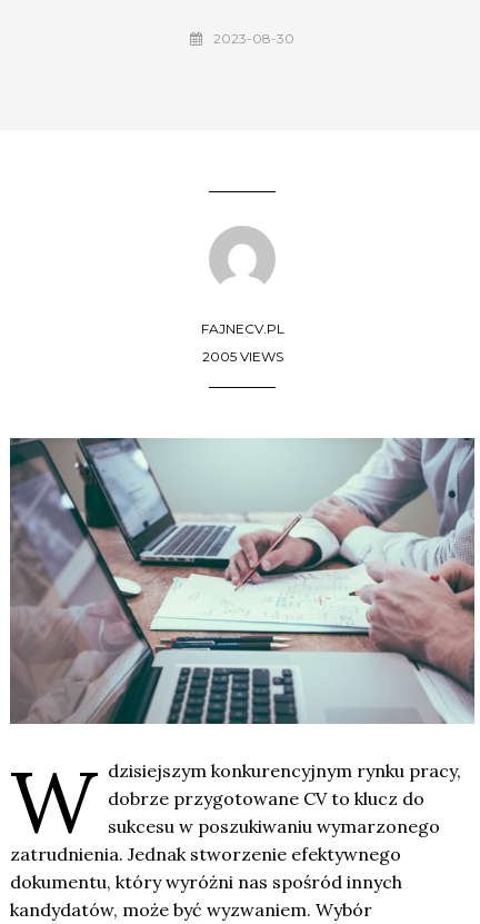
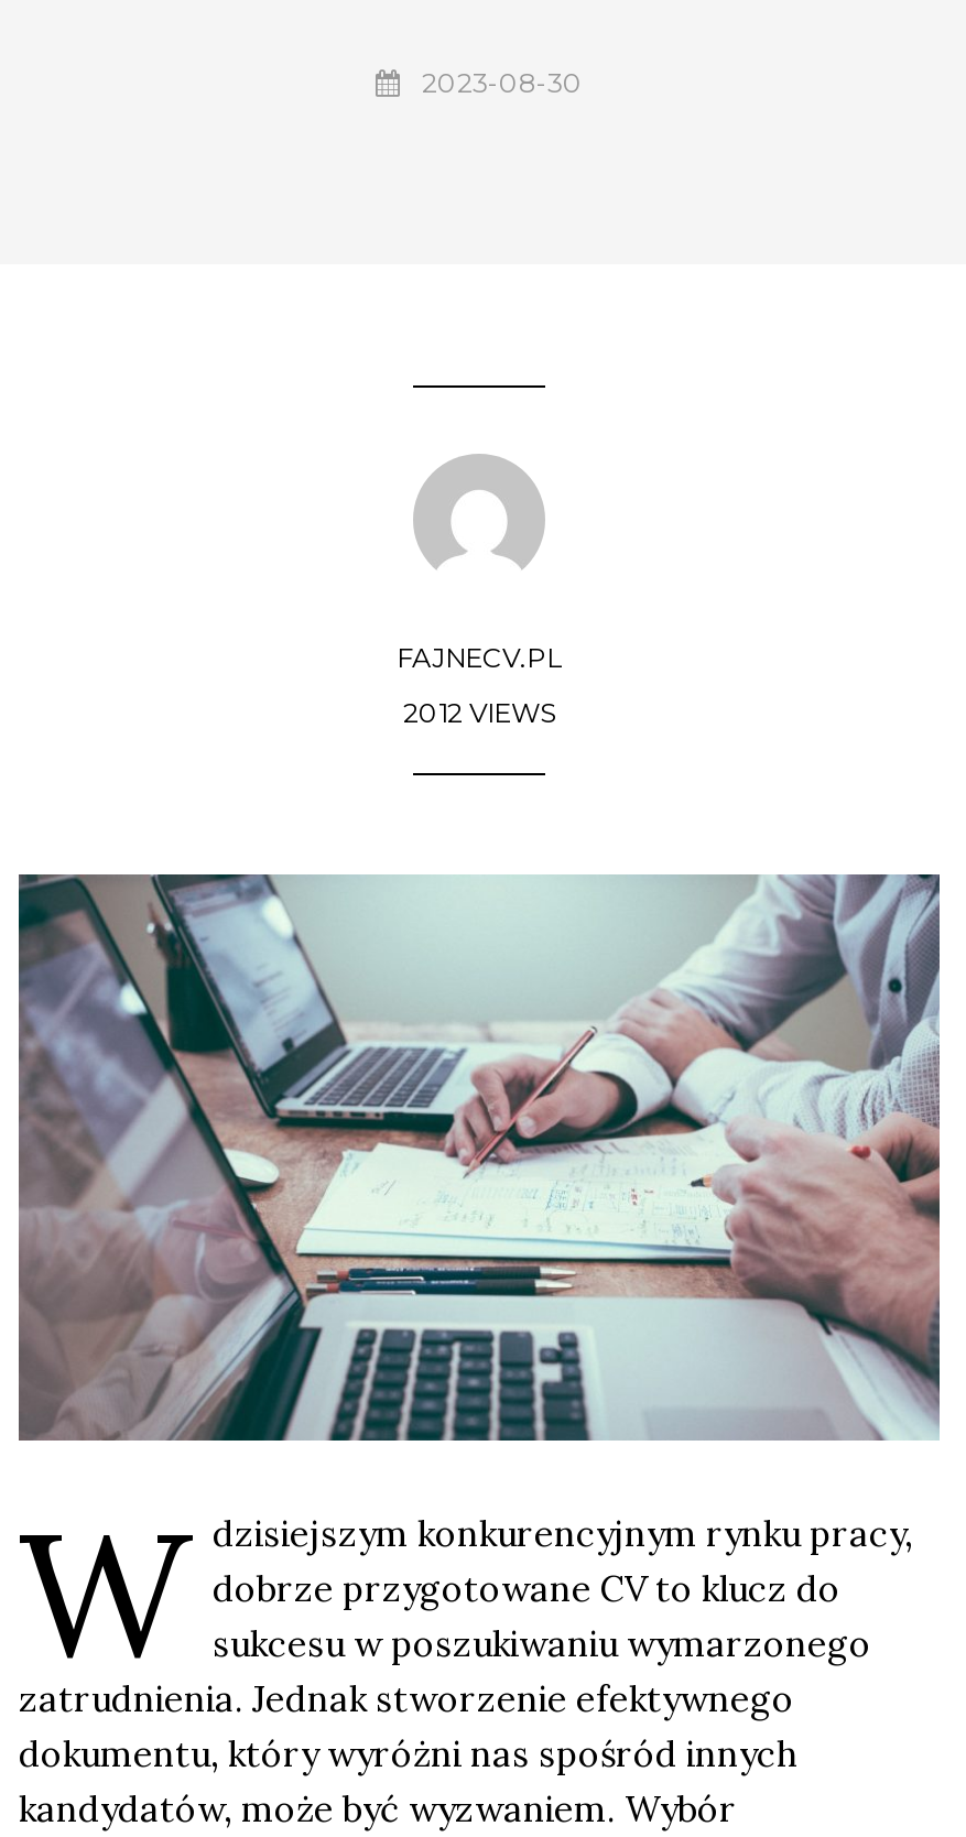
- 2005 VIEWS
+ 2012 VIEWS
